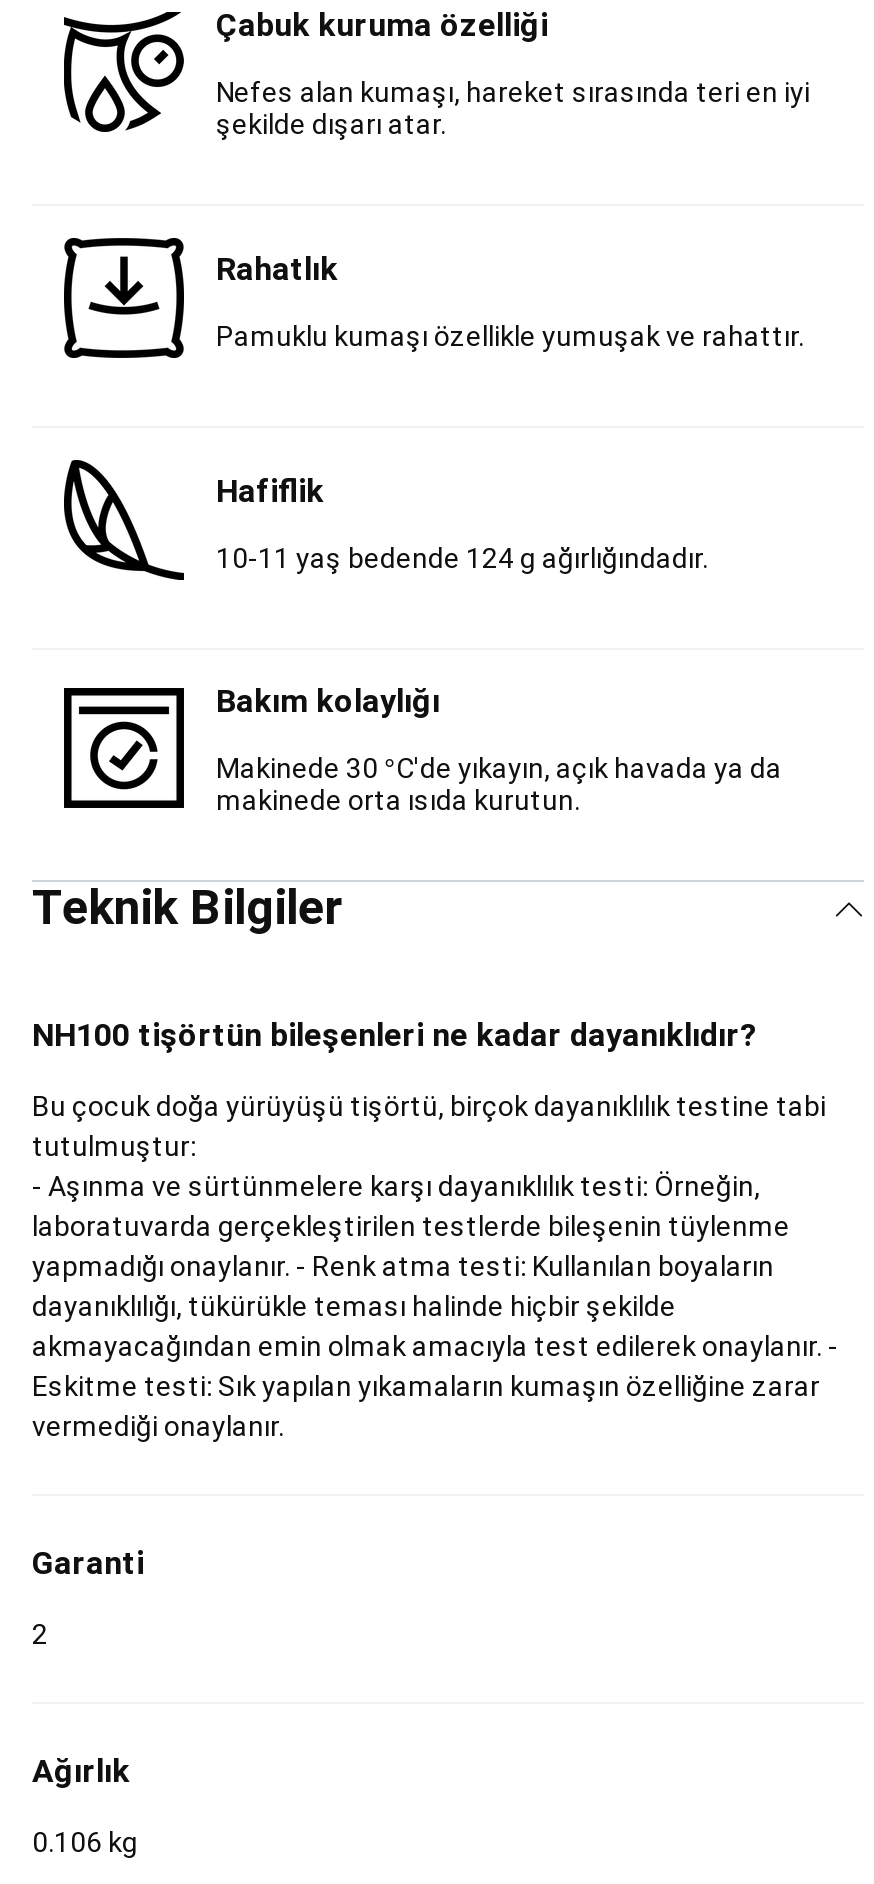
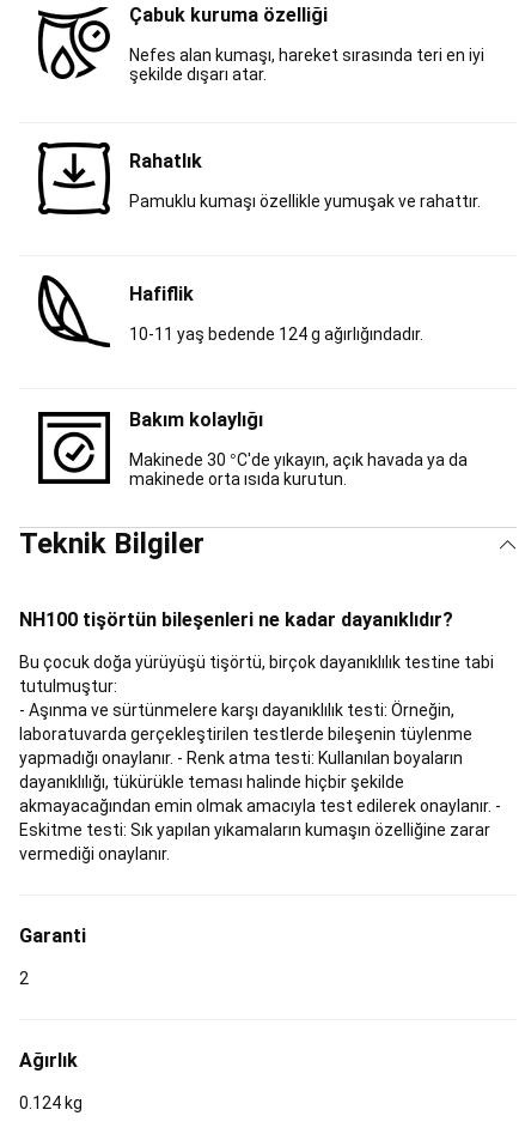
- 0.106 kg
+ 0.124 kg
